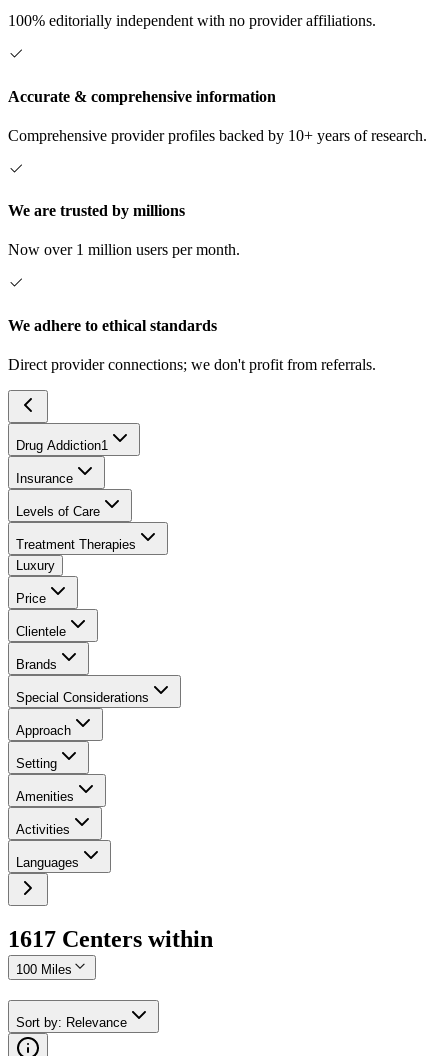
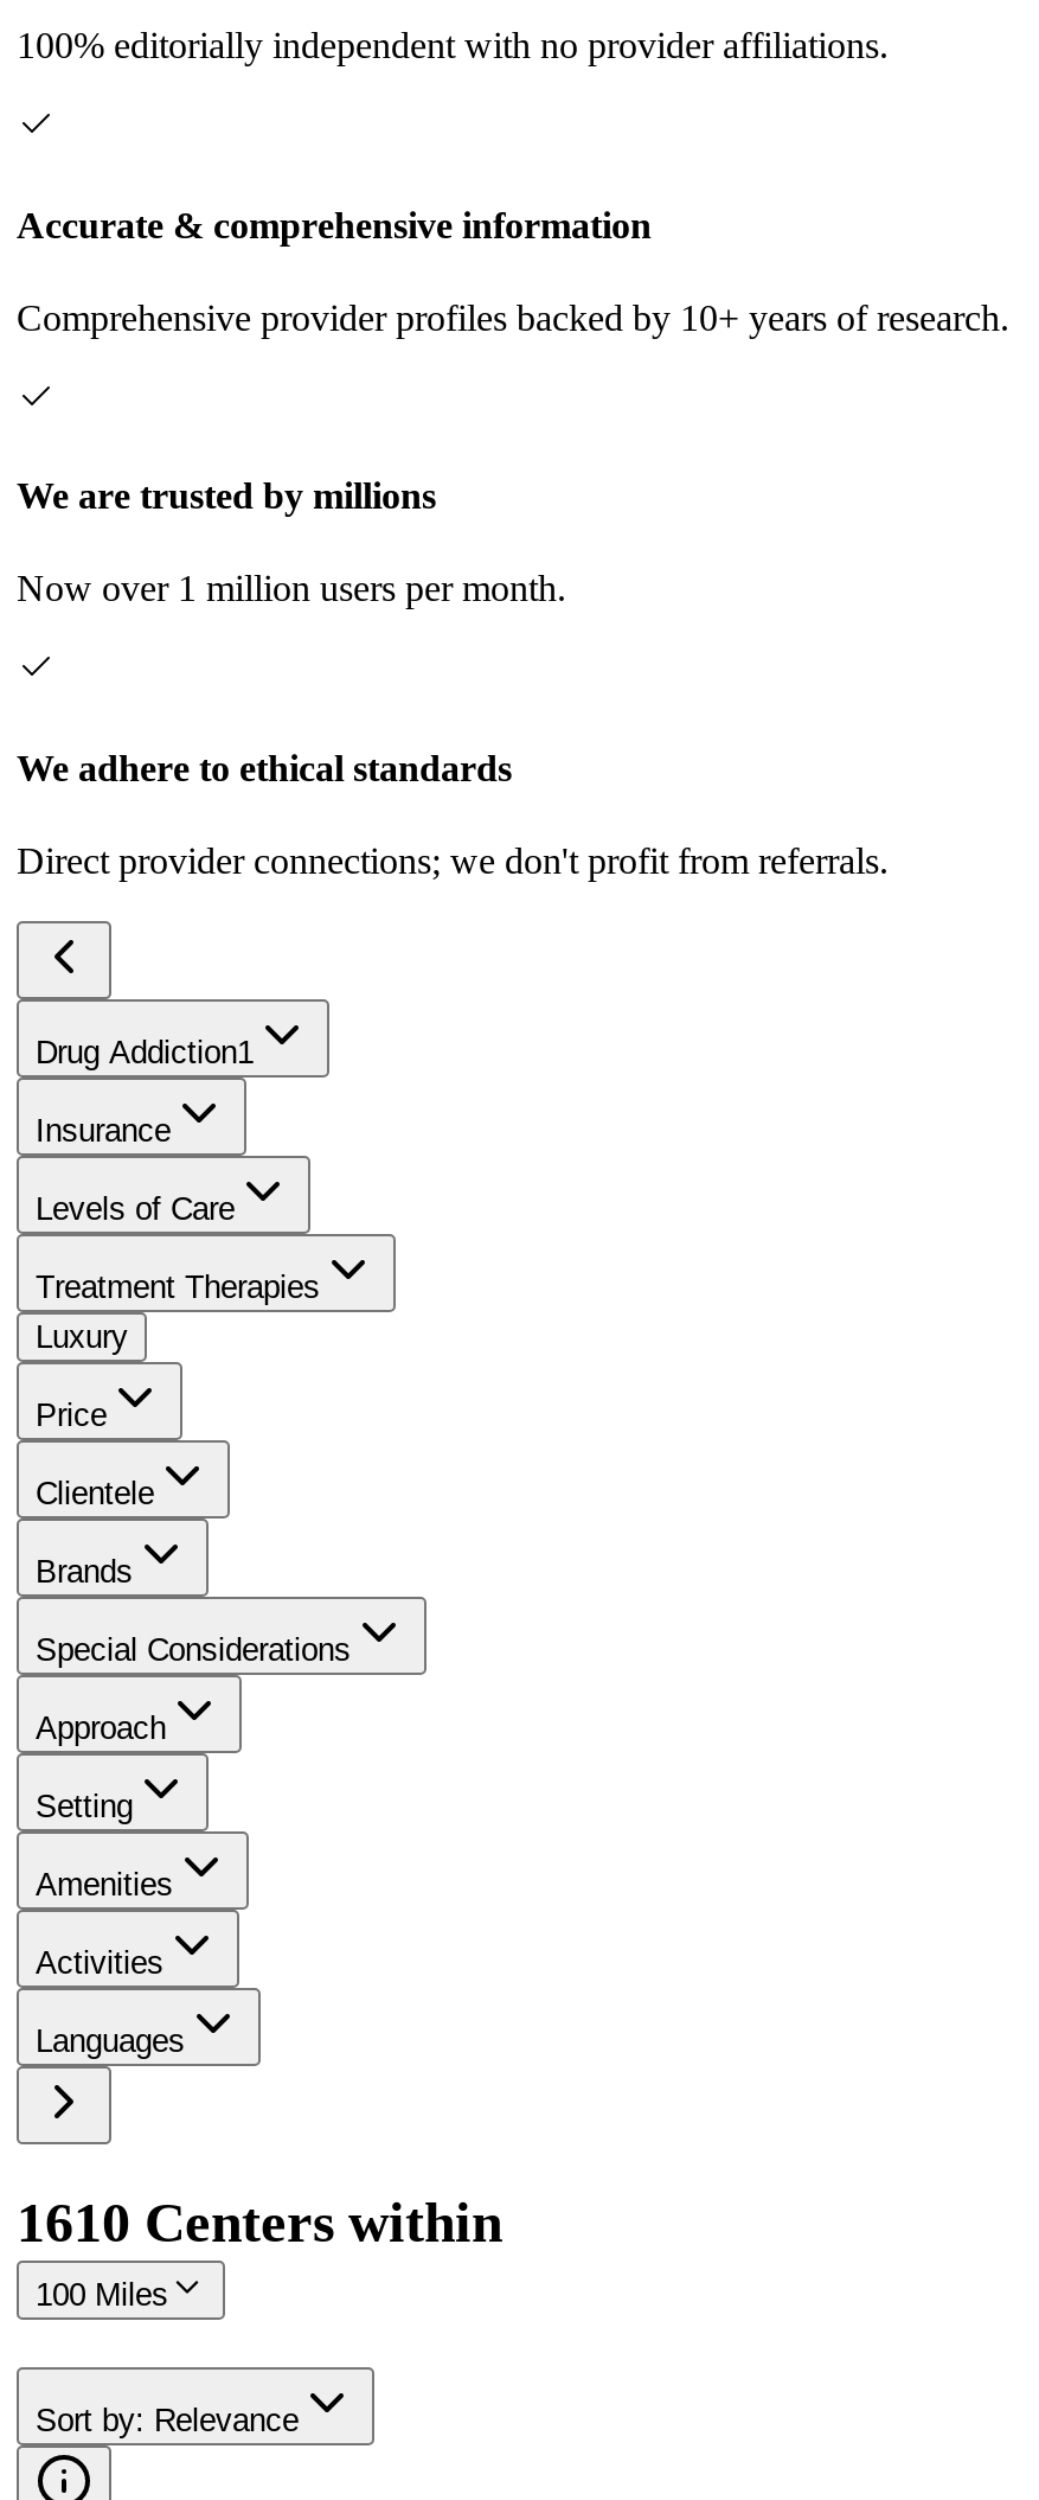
- 1617 Centers within
+ 1610 Centers within
